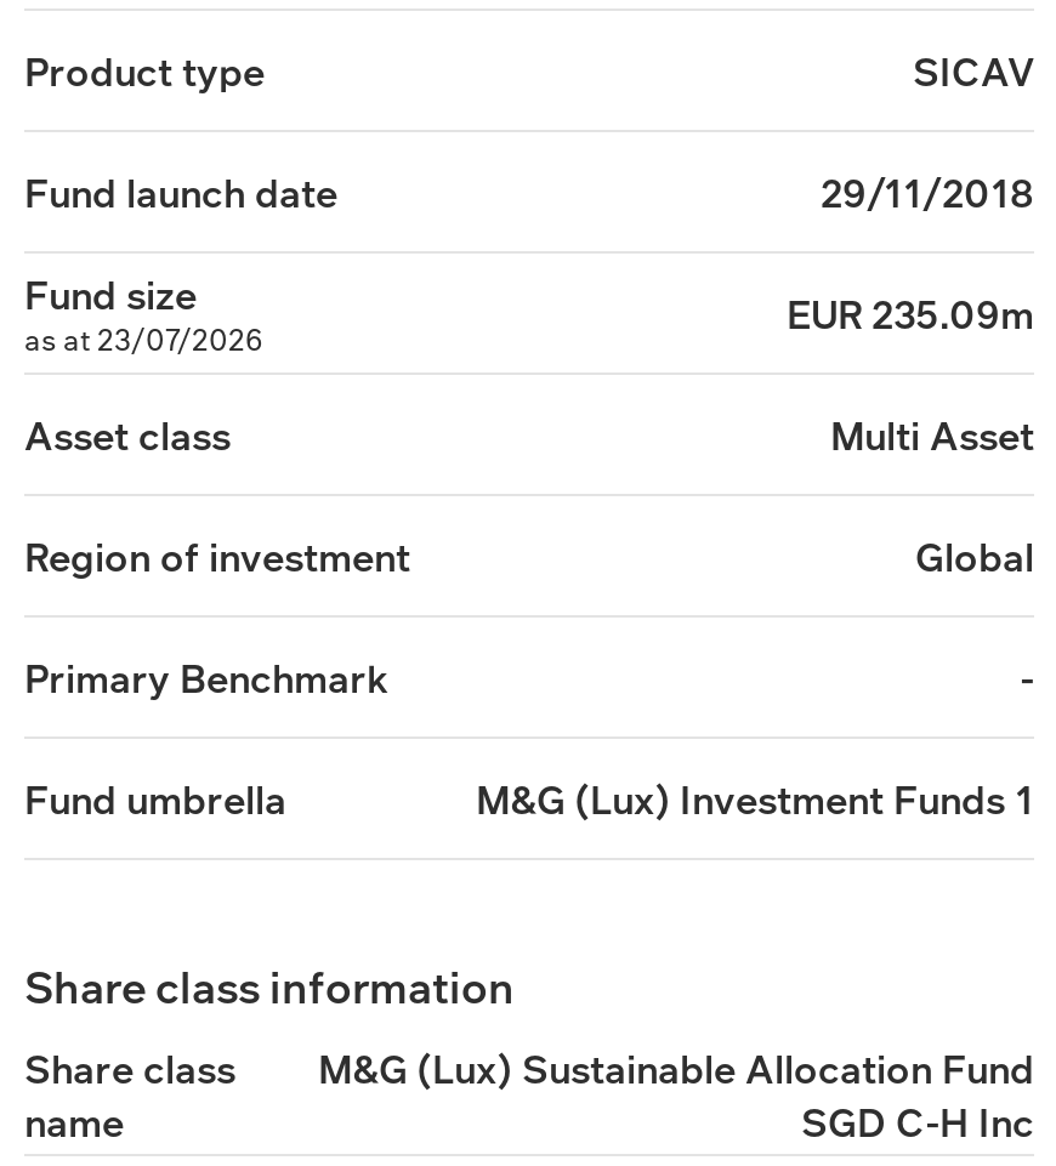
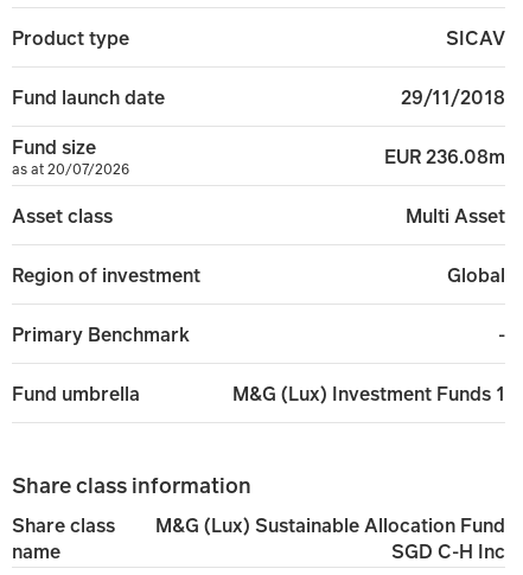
- EUR 235.09m
+ EUR 236.08m

- as at 23/07/2026
+ as at 20/07/2026
